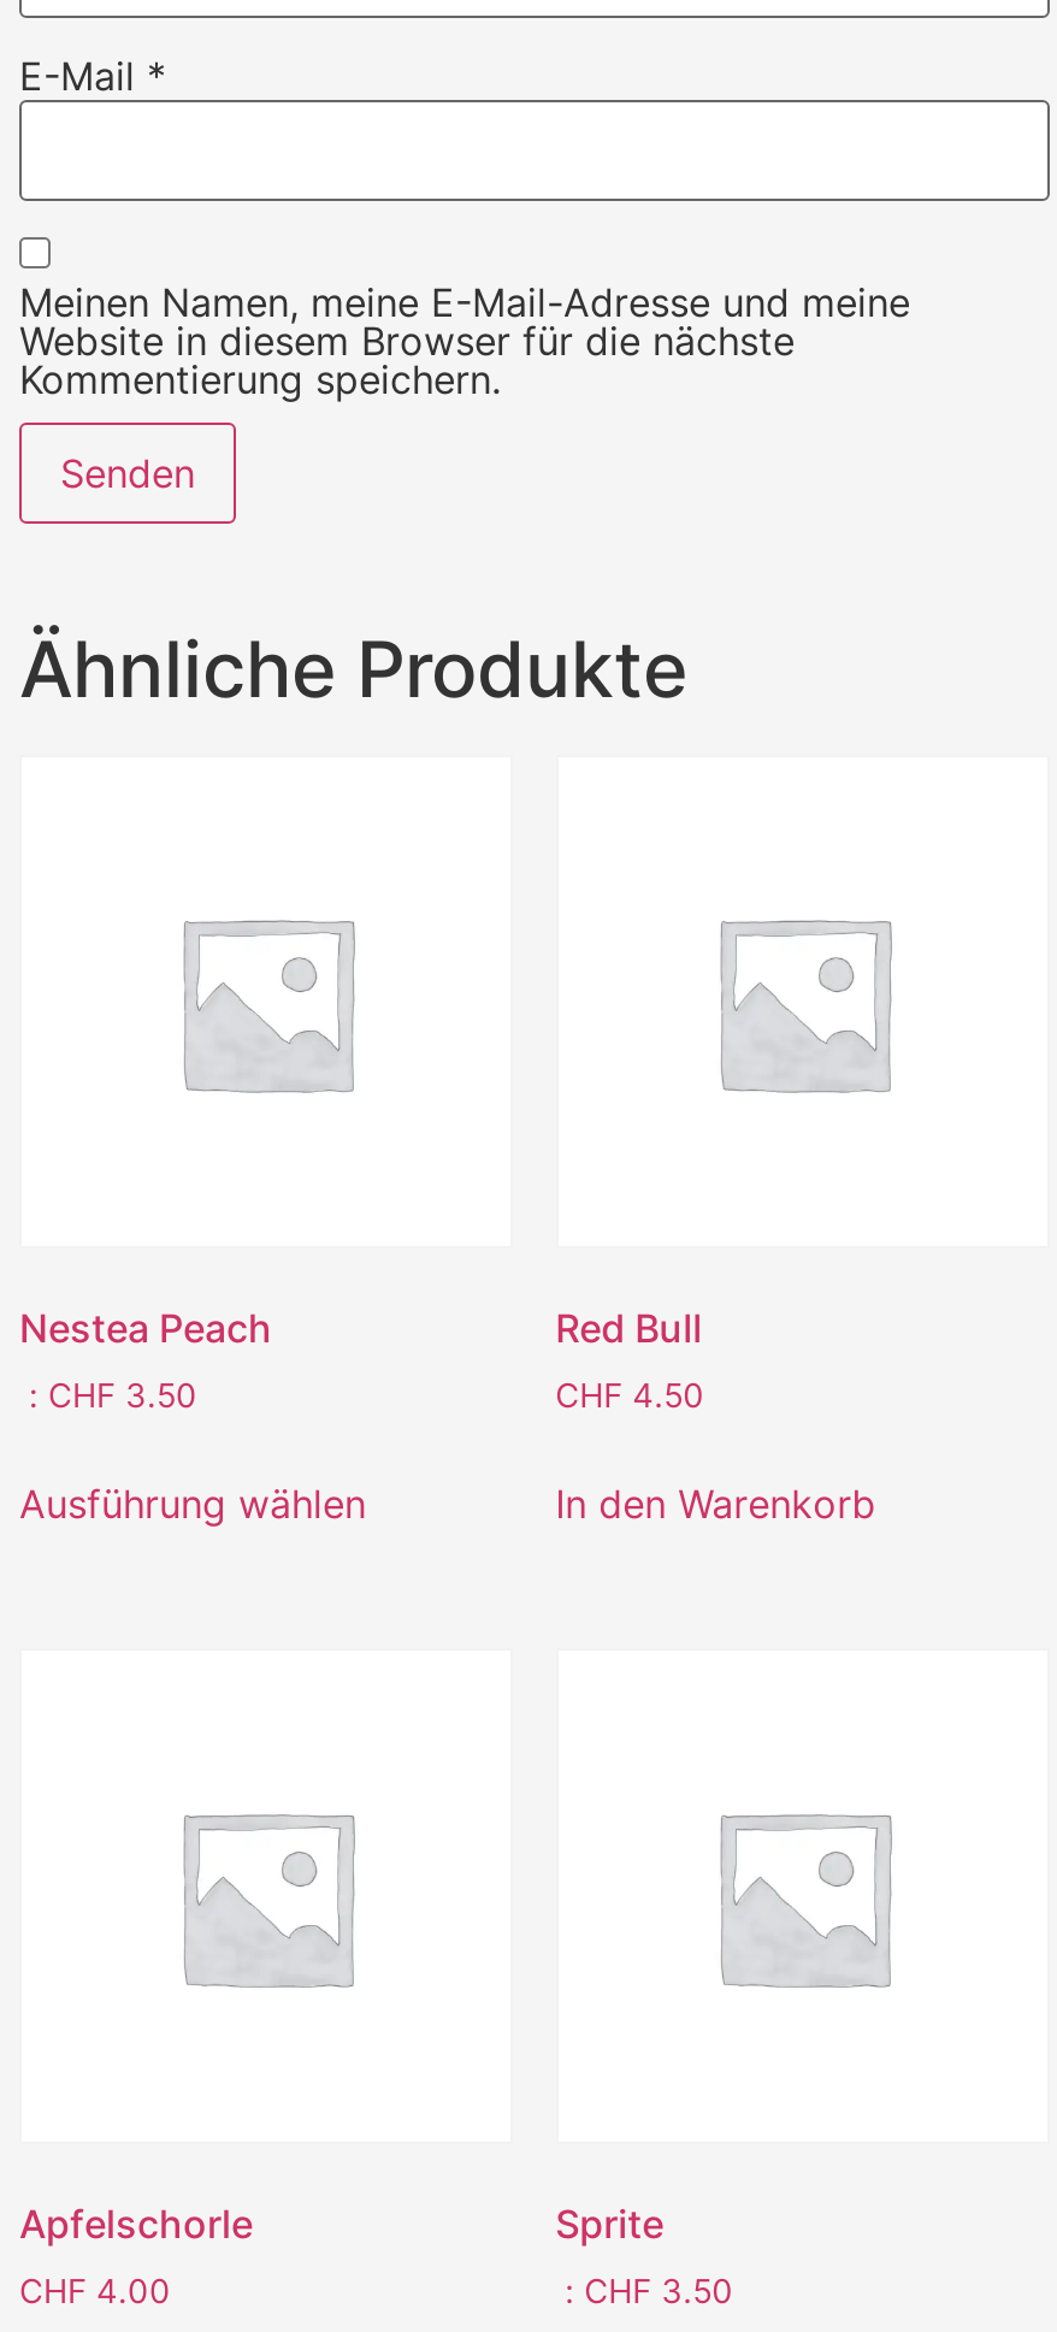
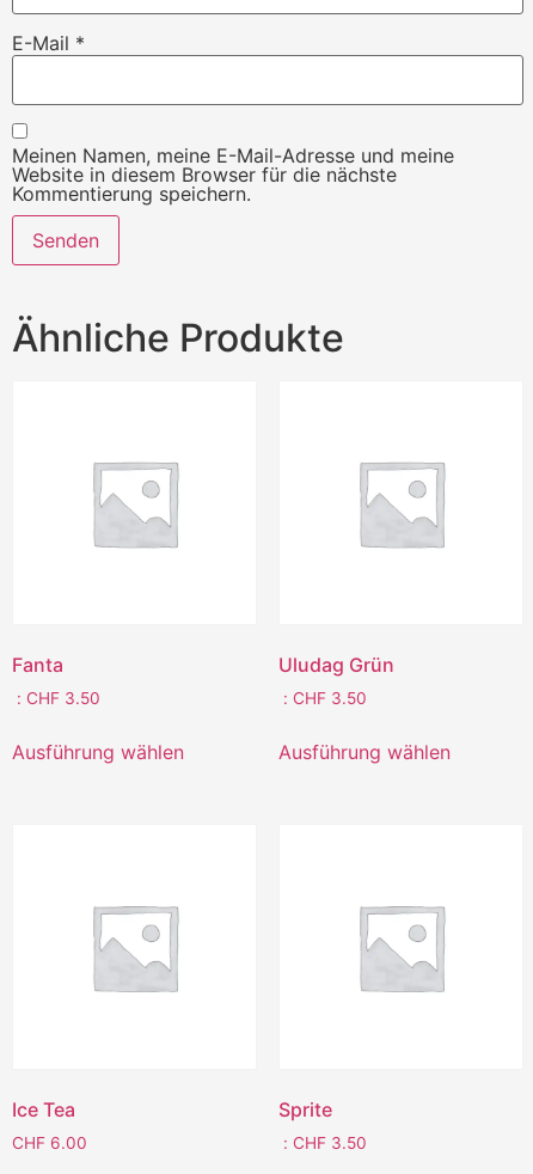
- Nestea Peach
+ Fanta

- Red Bull
+ Uludag Grün

- CHF 4.50
+ : CHF 3.50

- In den Warenkorb
+ Ausführung wählen

- Apfelschorle
+ Ice Tea

- CHF 4.00
+ CHF 6.00
